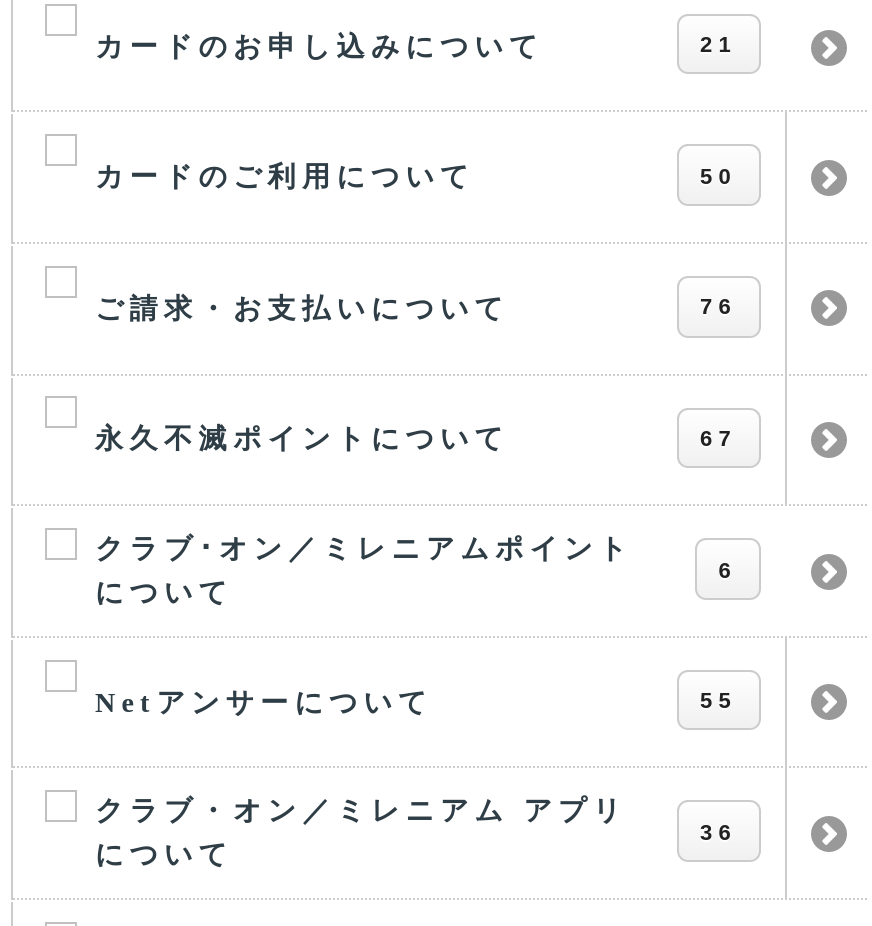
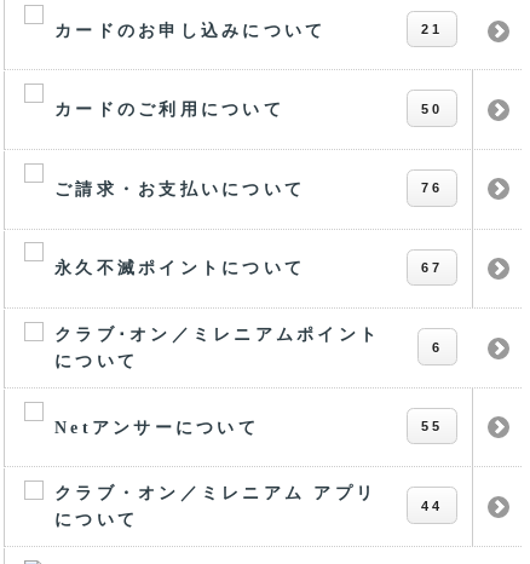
- 36
+ 44
